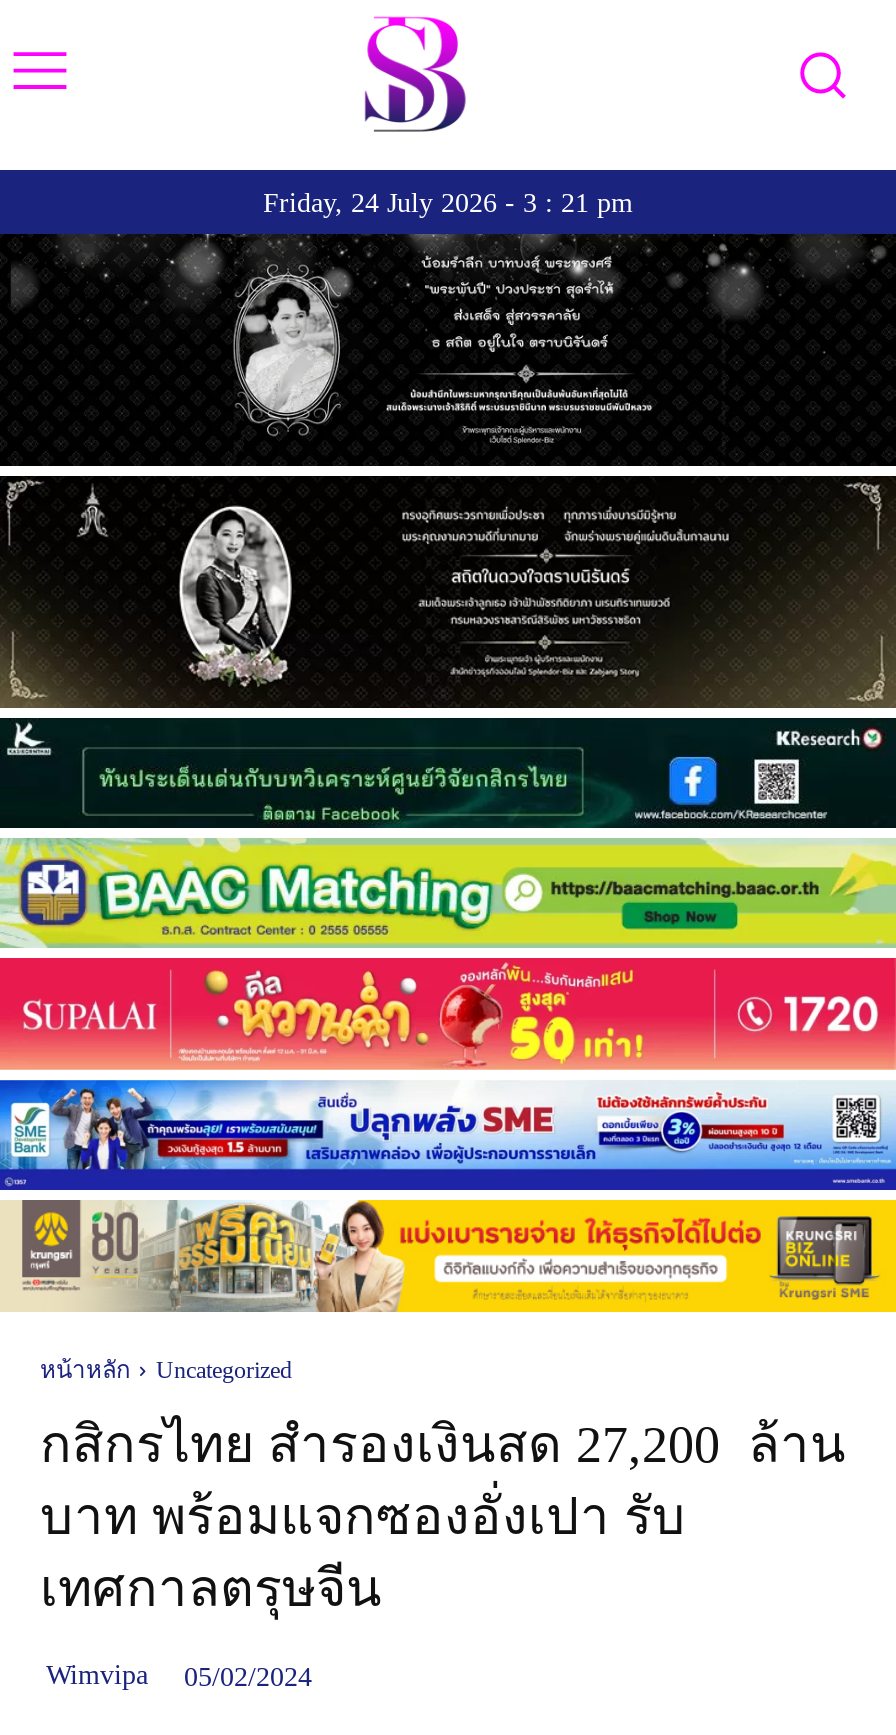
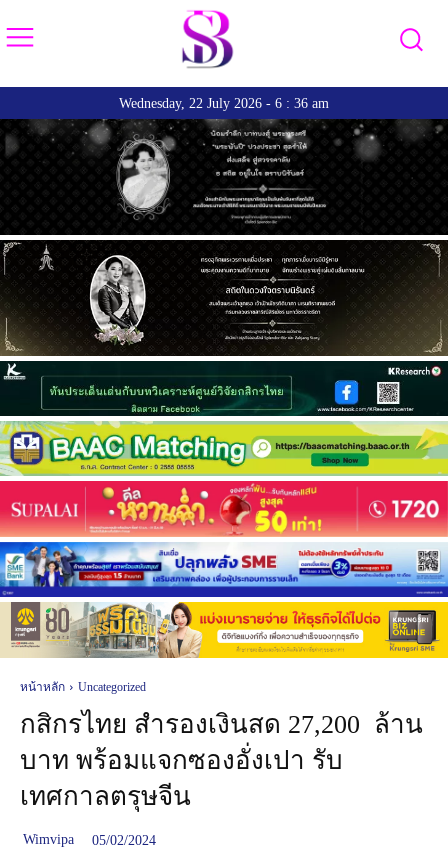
- Friday, 24 July 2026 - 3 : 21 pm
+ Wednesday, 22 July 2026 - 6 : 36 am
